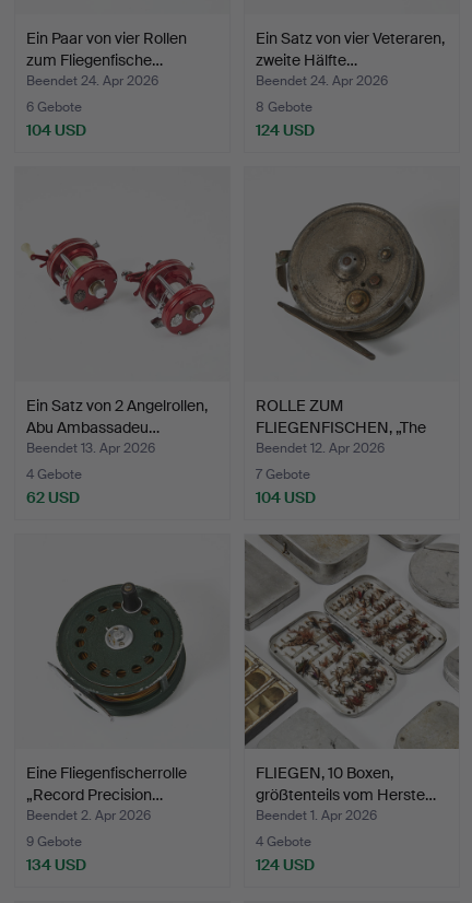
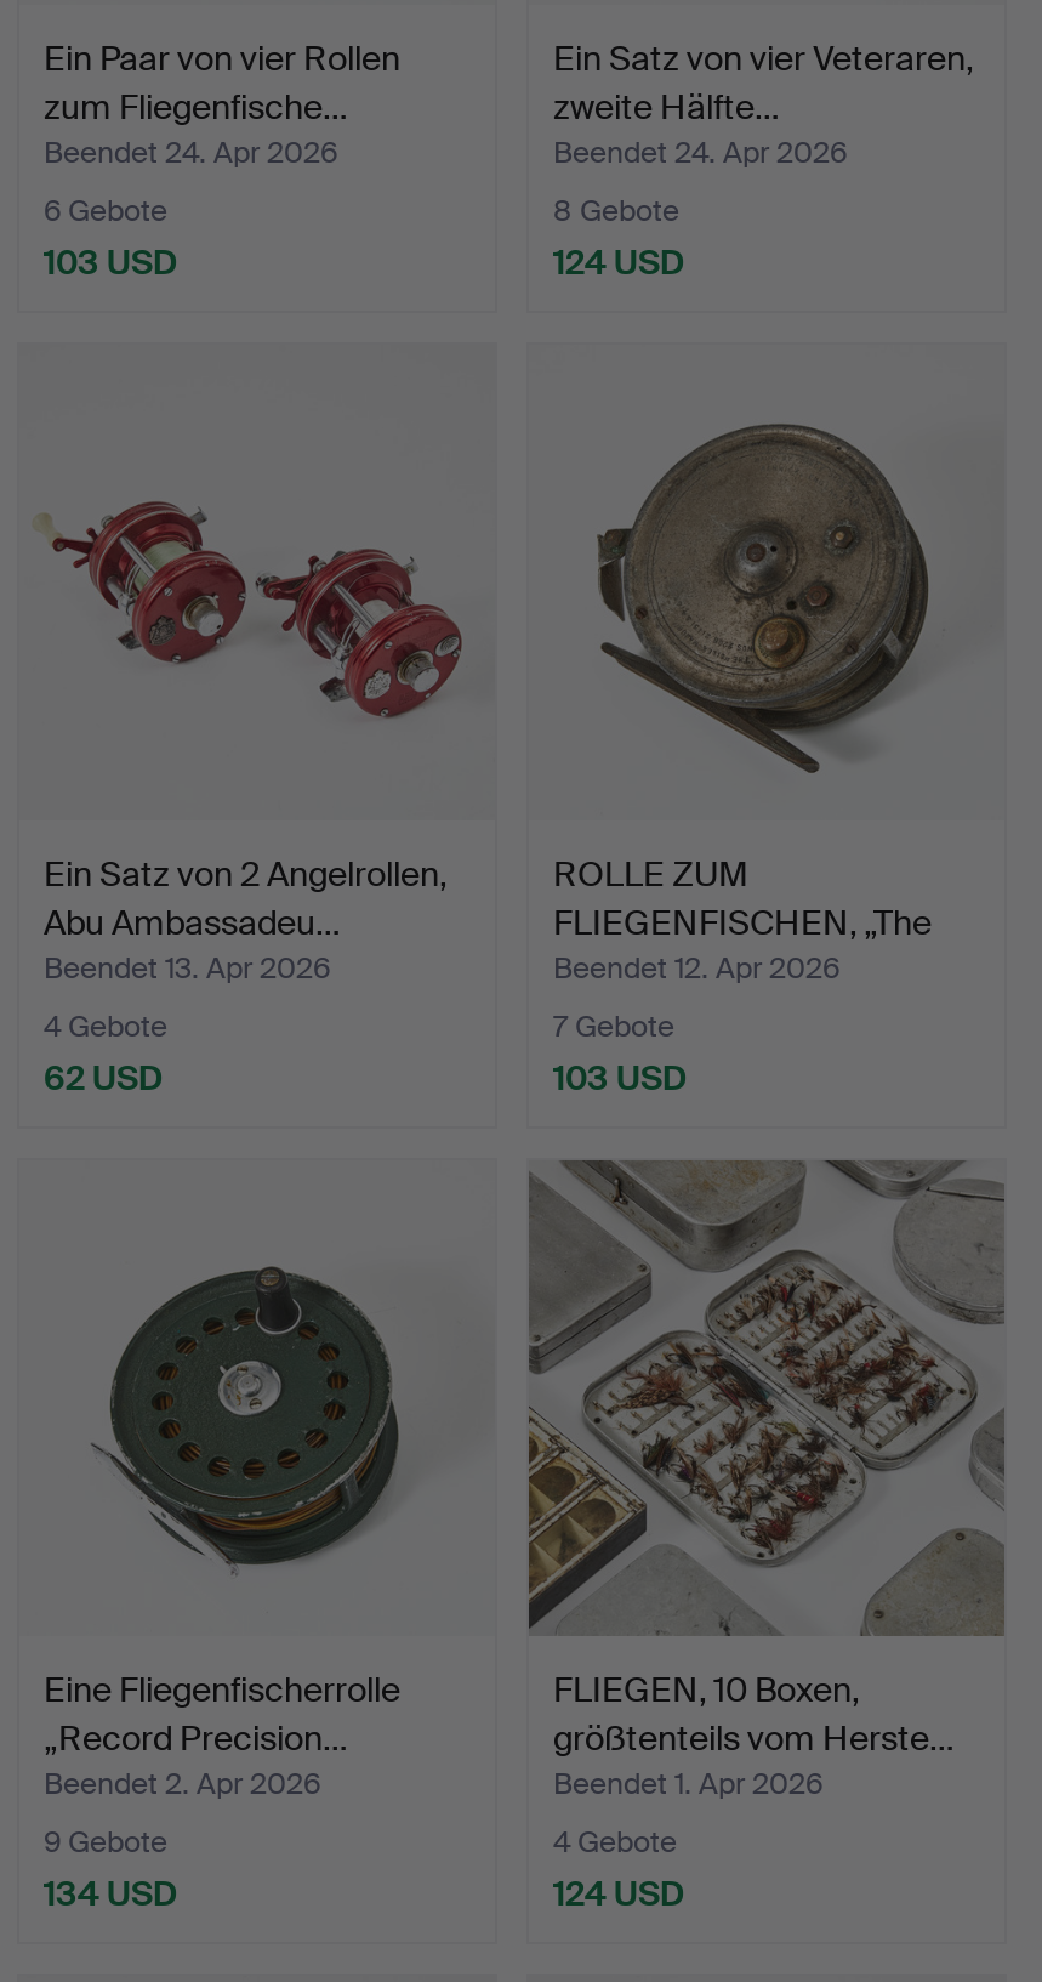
- 104 USD
+ 103 USD

- 104 USD
+ 103 USD
